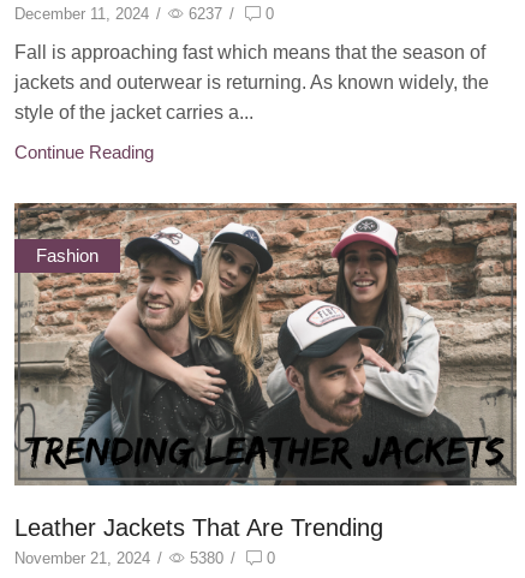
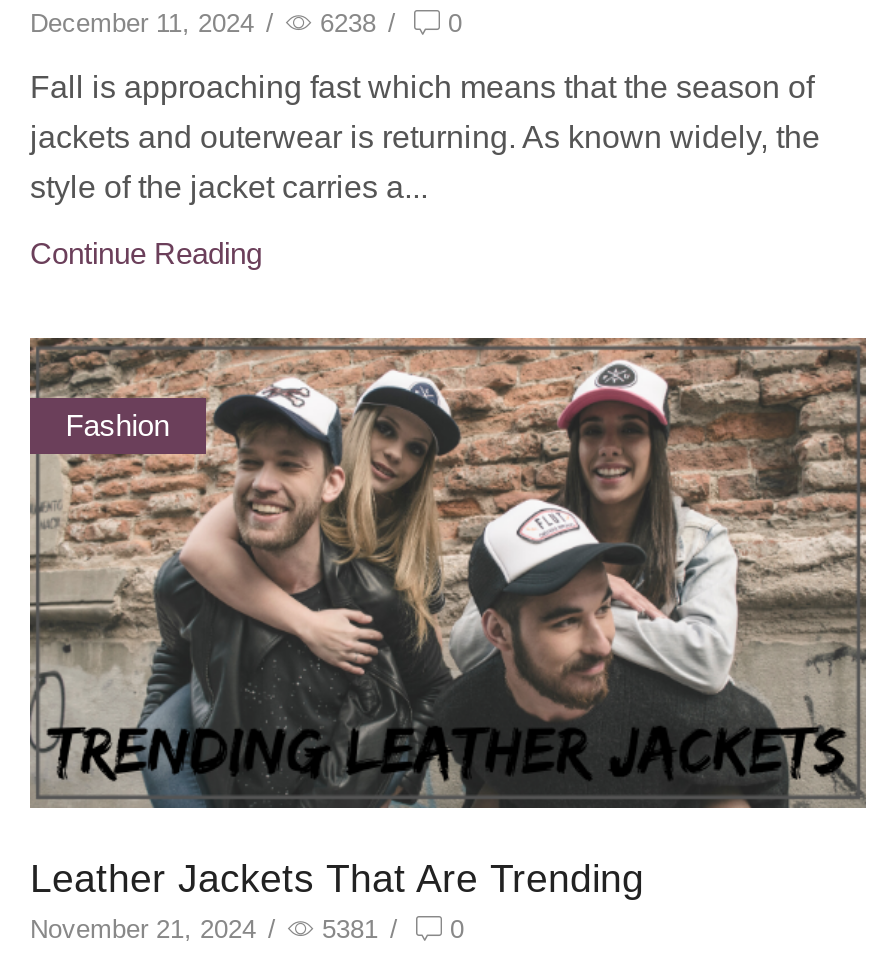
- December 11, 2024 / 6237 / 0
+ December 11, 2024 / 6238 / 0

- November 21, 2024 / 5380 / 0
+ November 21, 2024 / 5381 / 0
